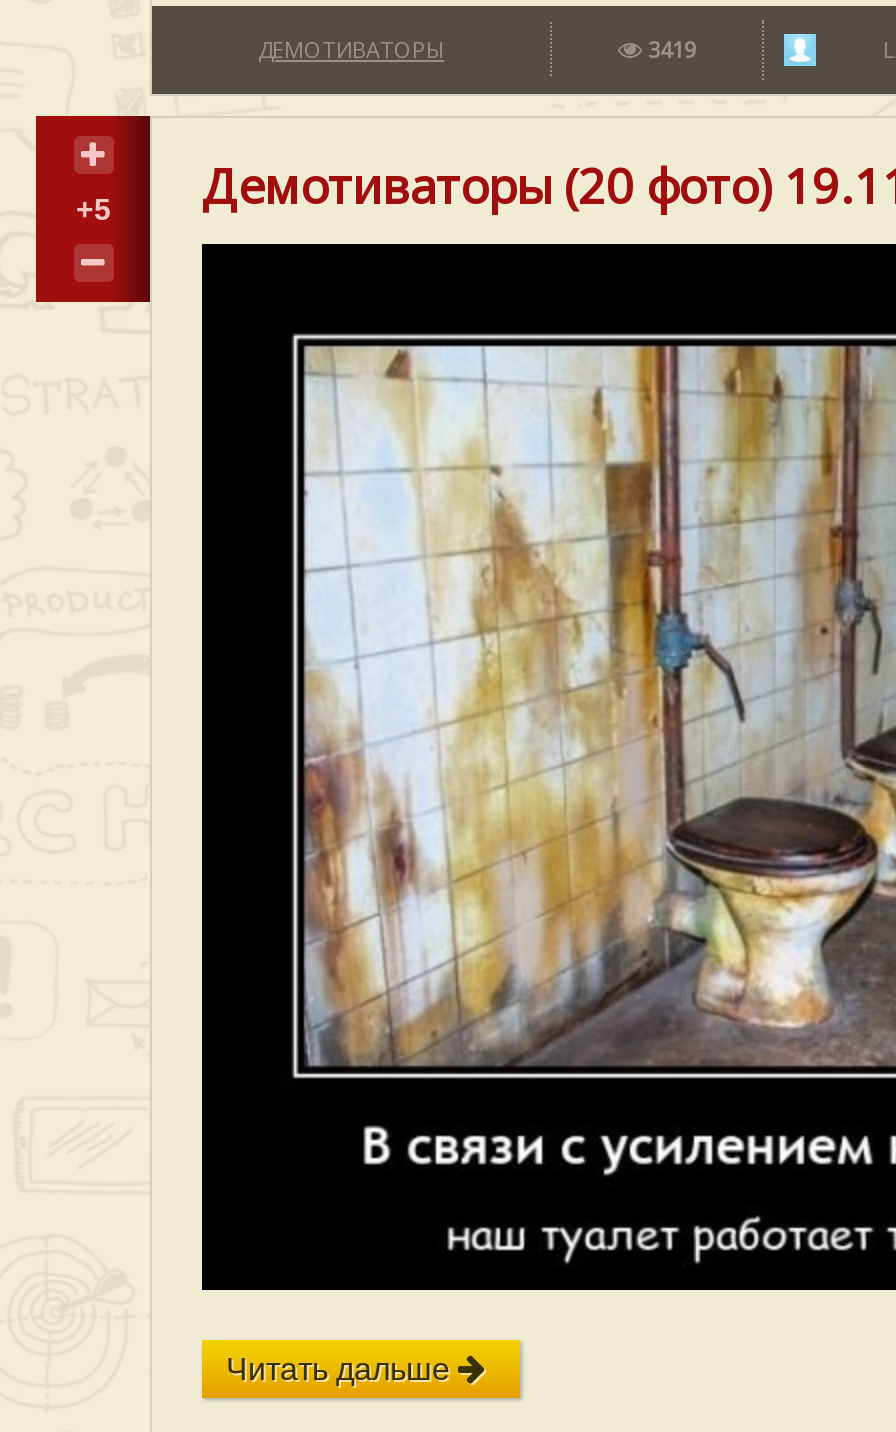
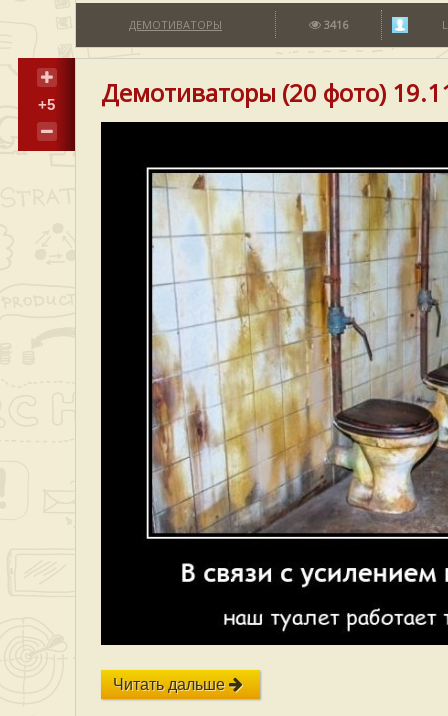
- 3419
+ 3416
